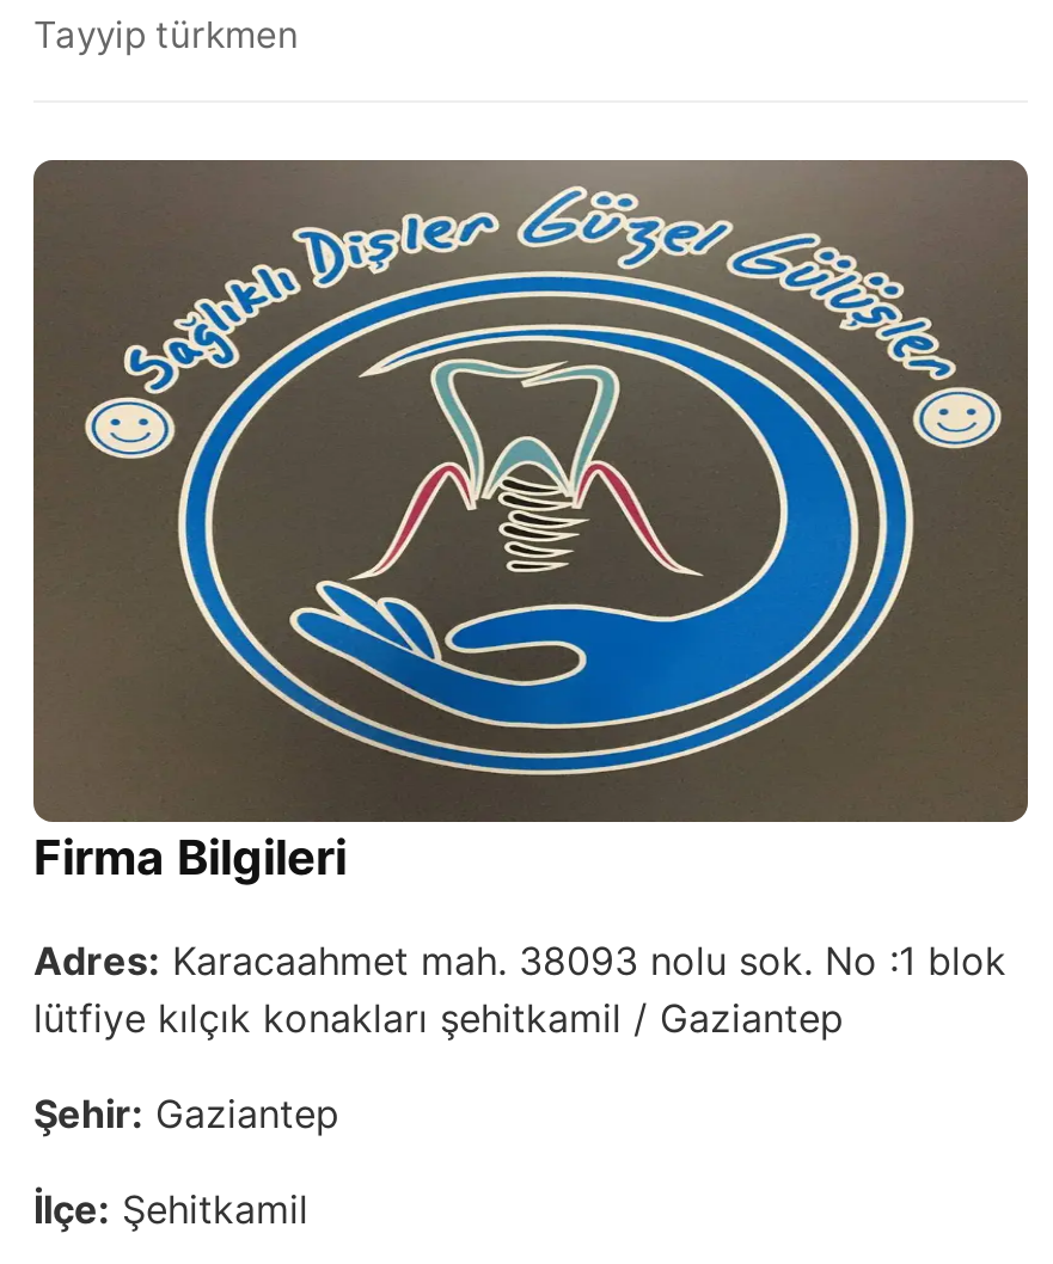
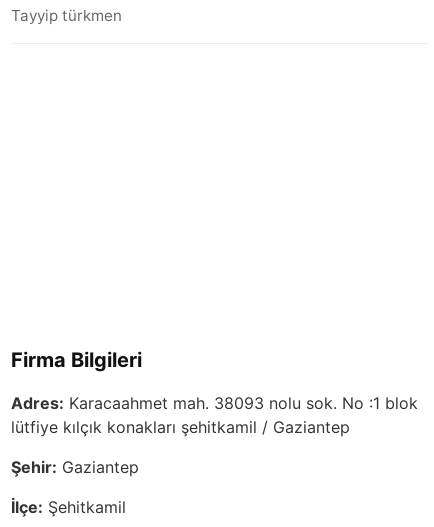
- [image]
